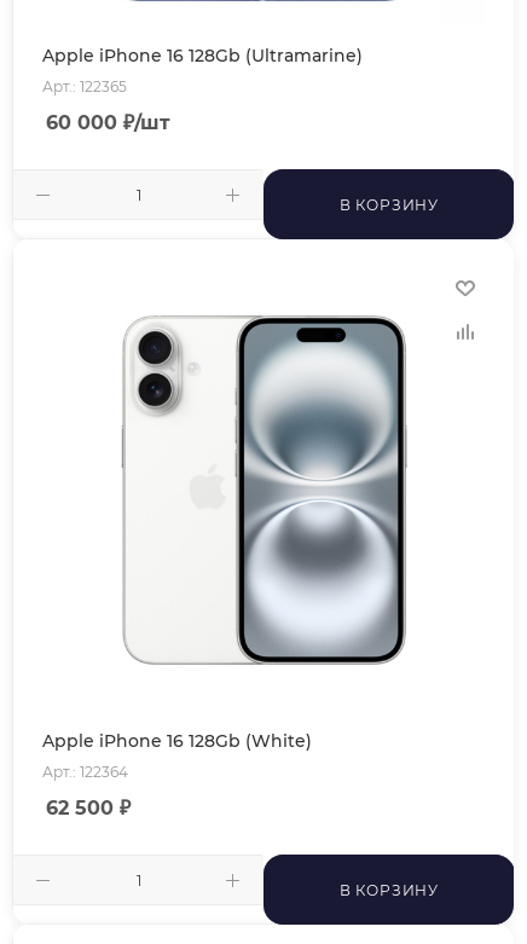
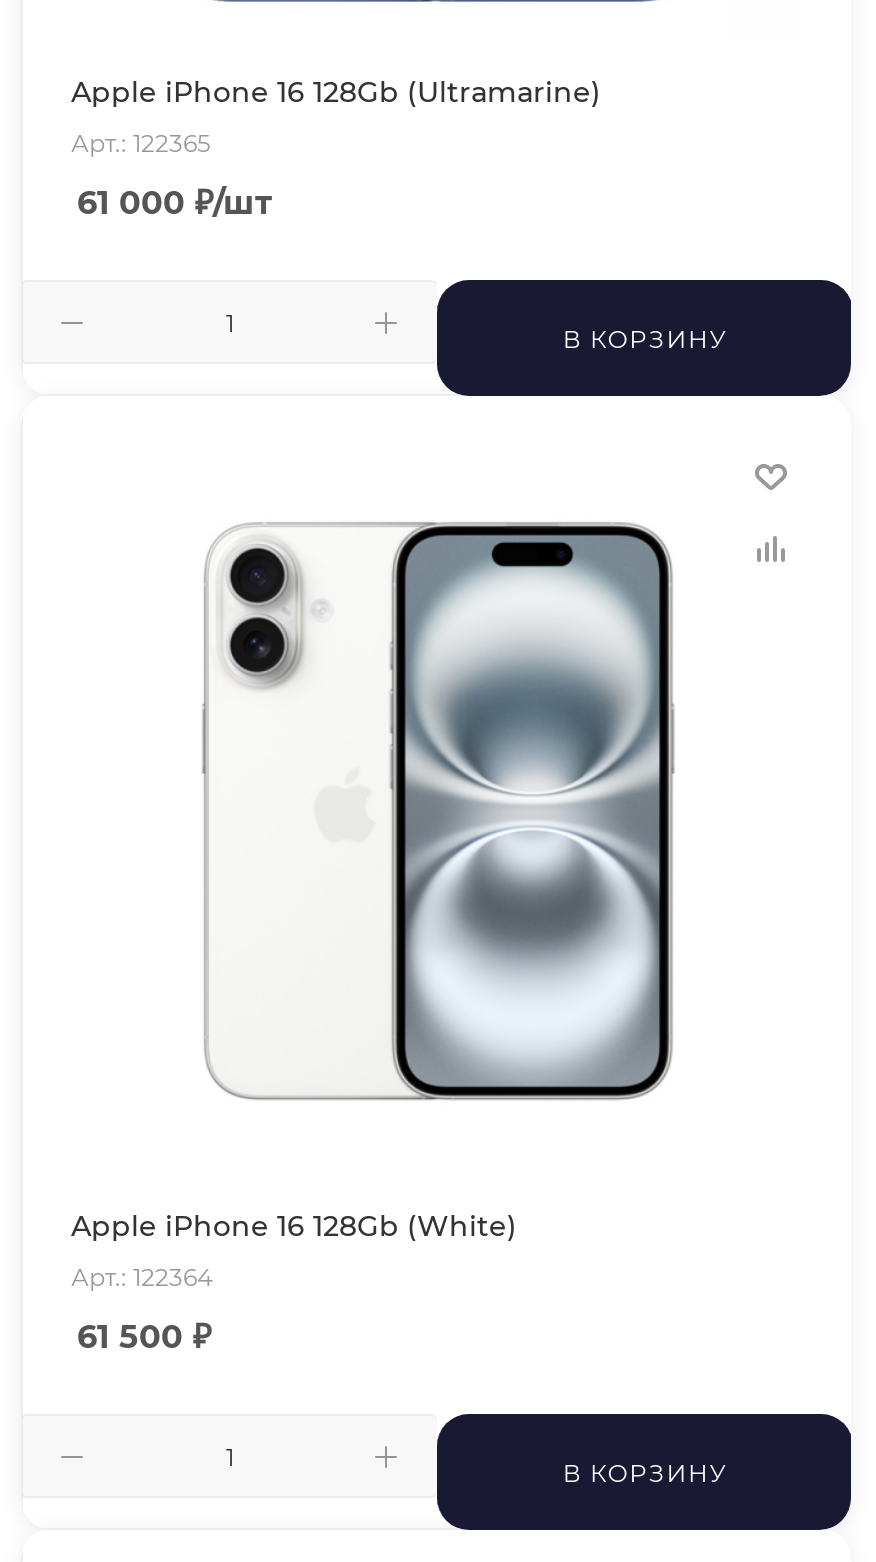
- 60 000 ₽/шт
+ 61 000 ₽/шт

- 62 500 ₽
+ 61 500 ₽
